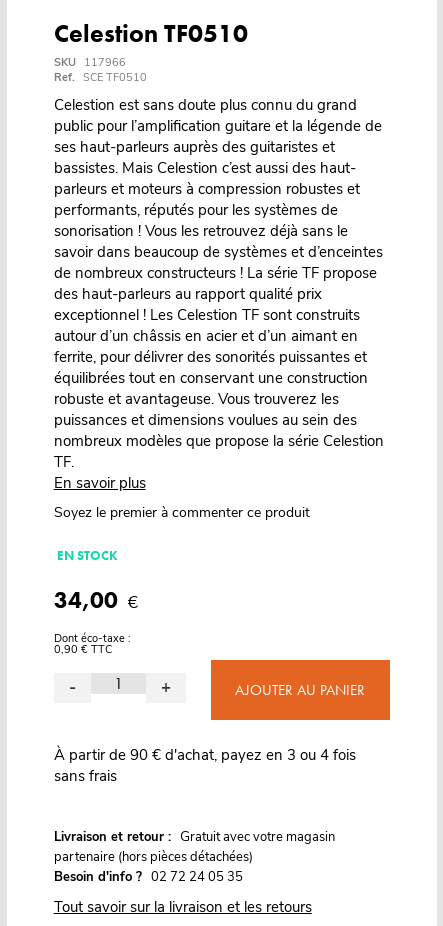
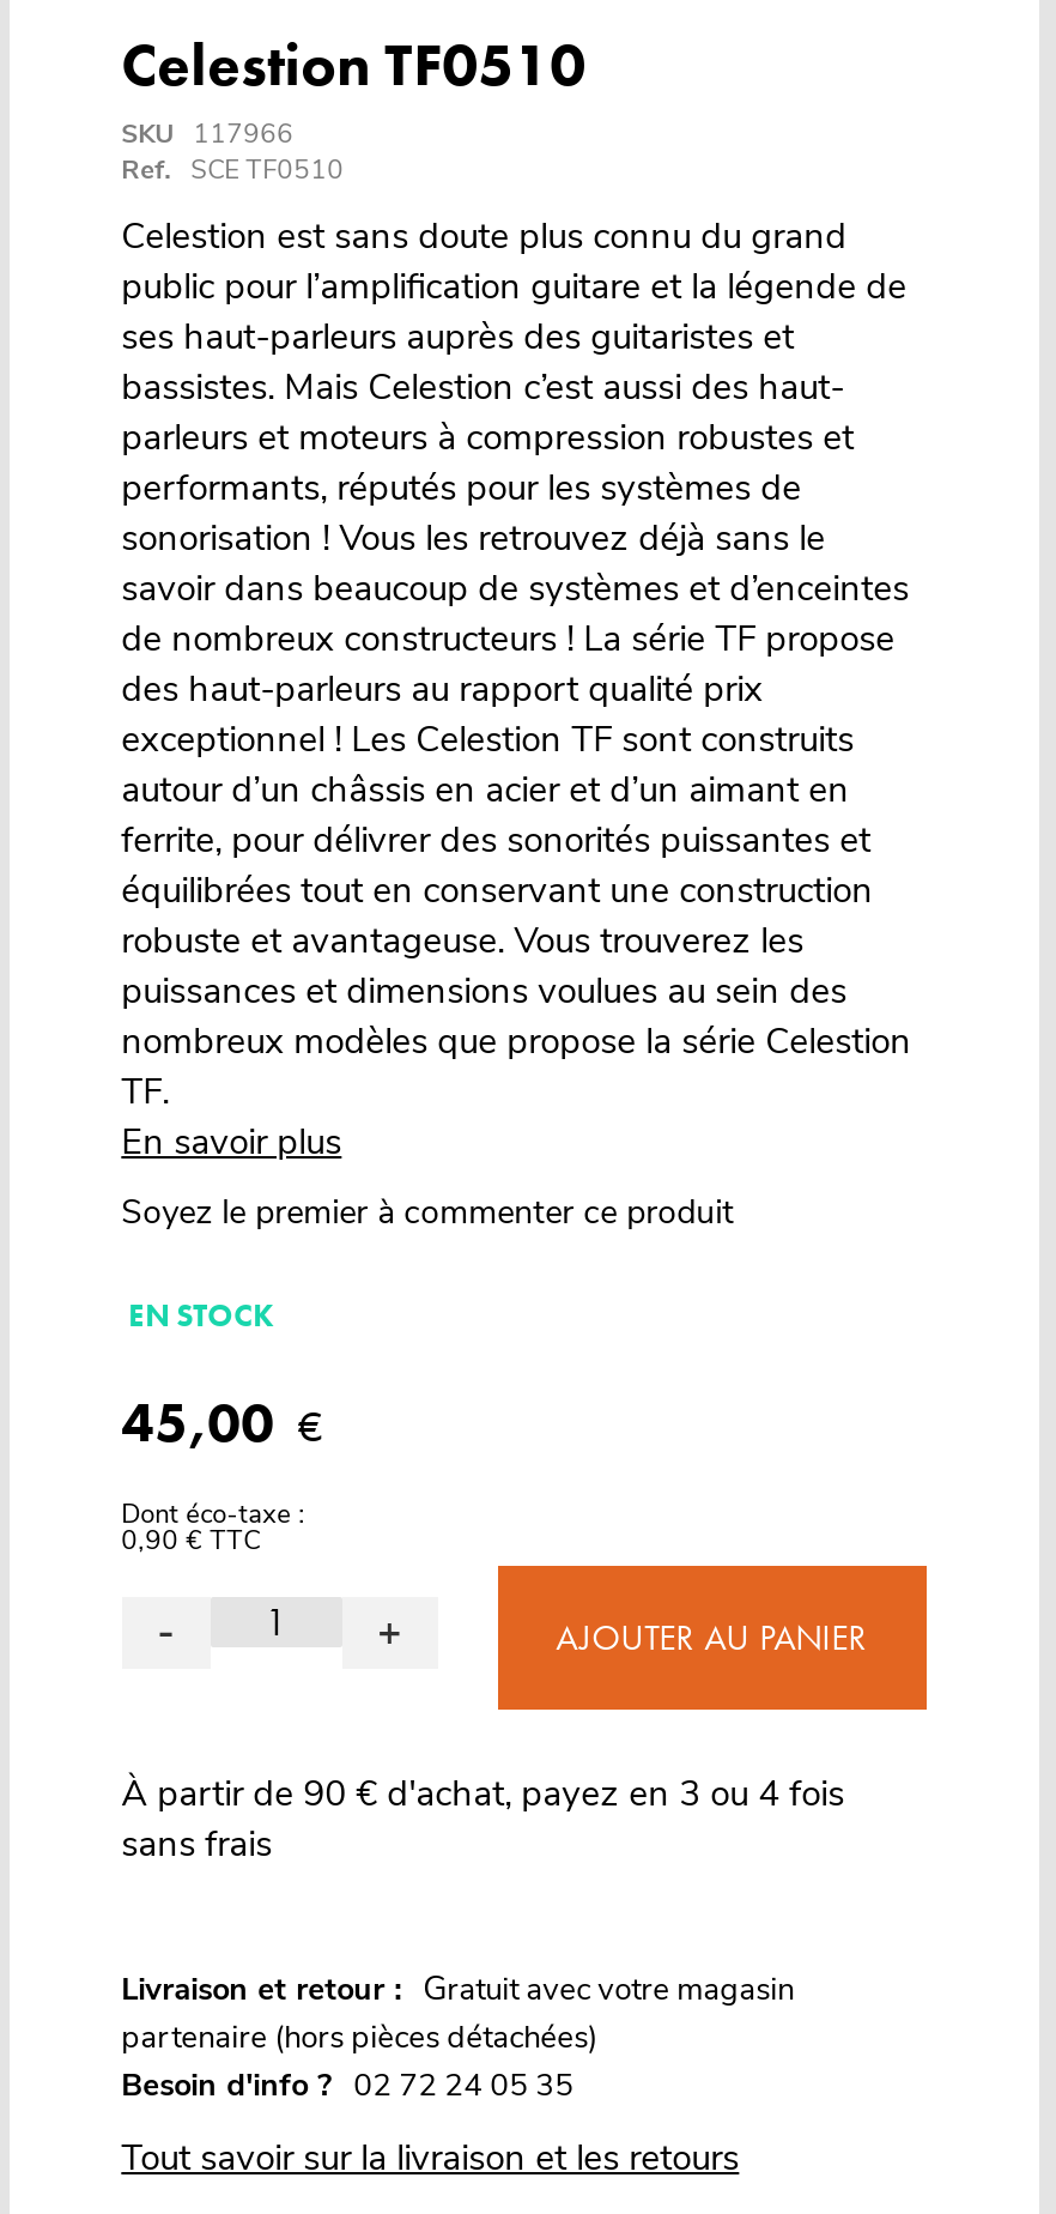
- 34,00 €
+ 45,00 €
